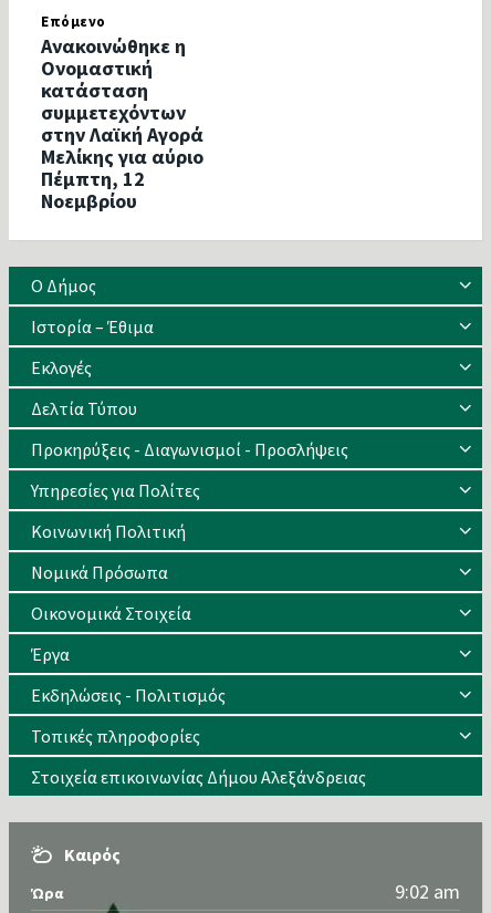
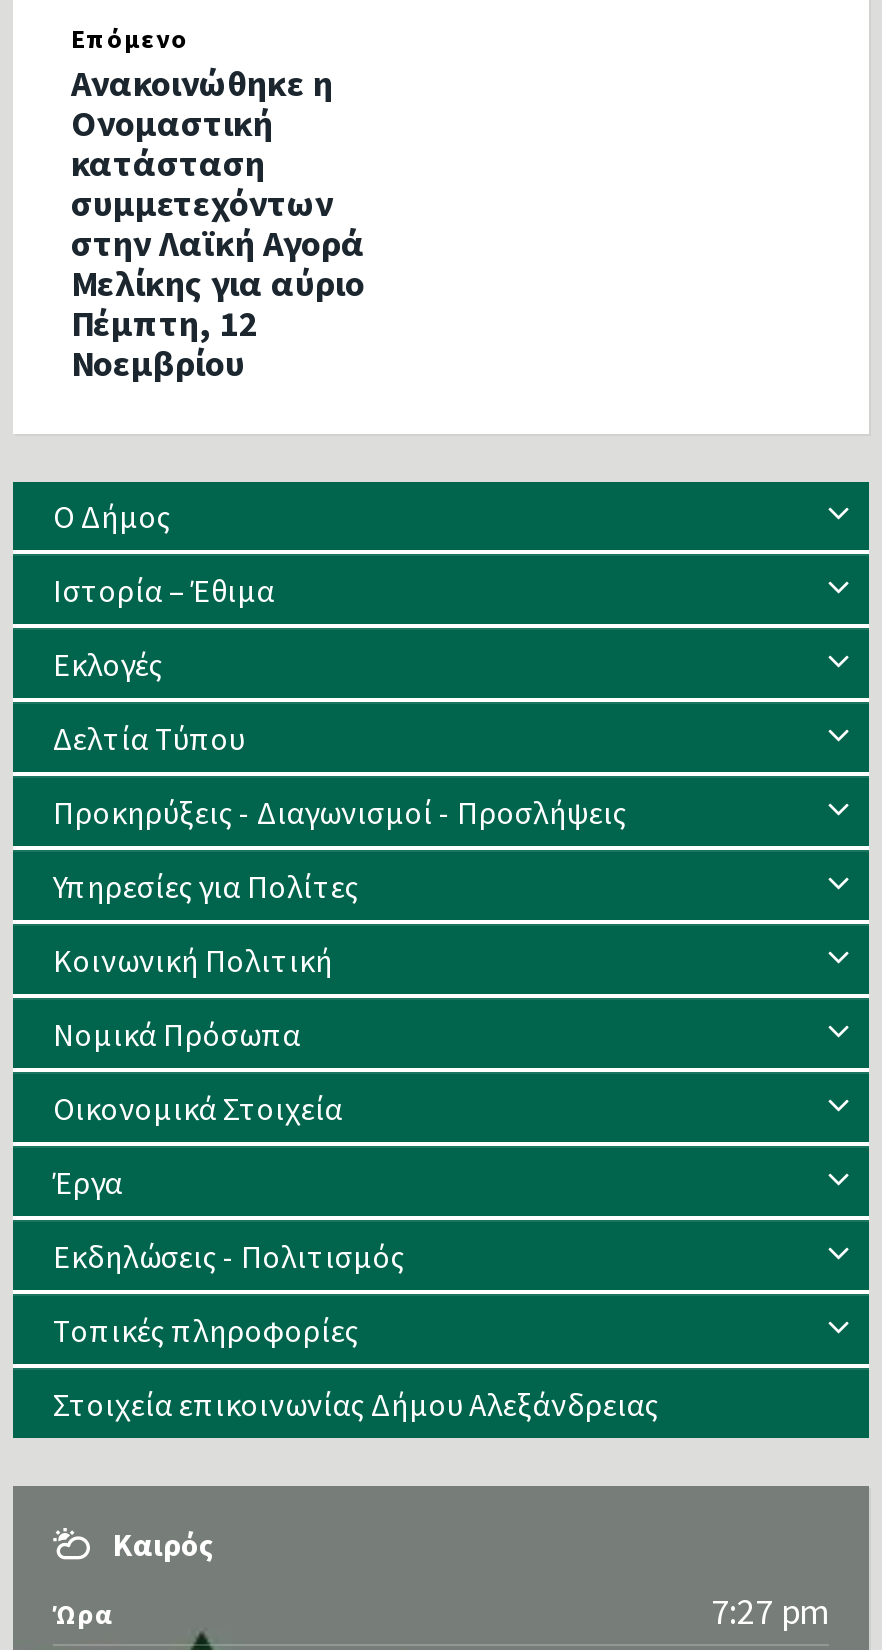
- 9:02 am
+ 7:27 pm
